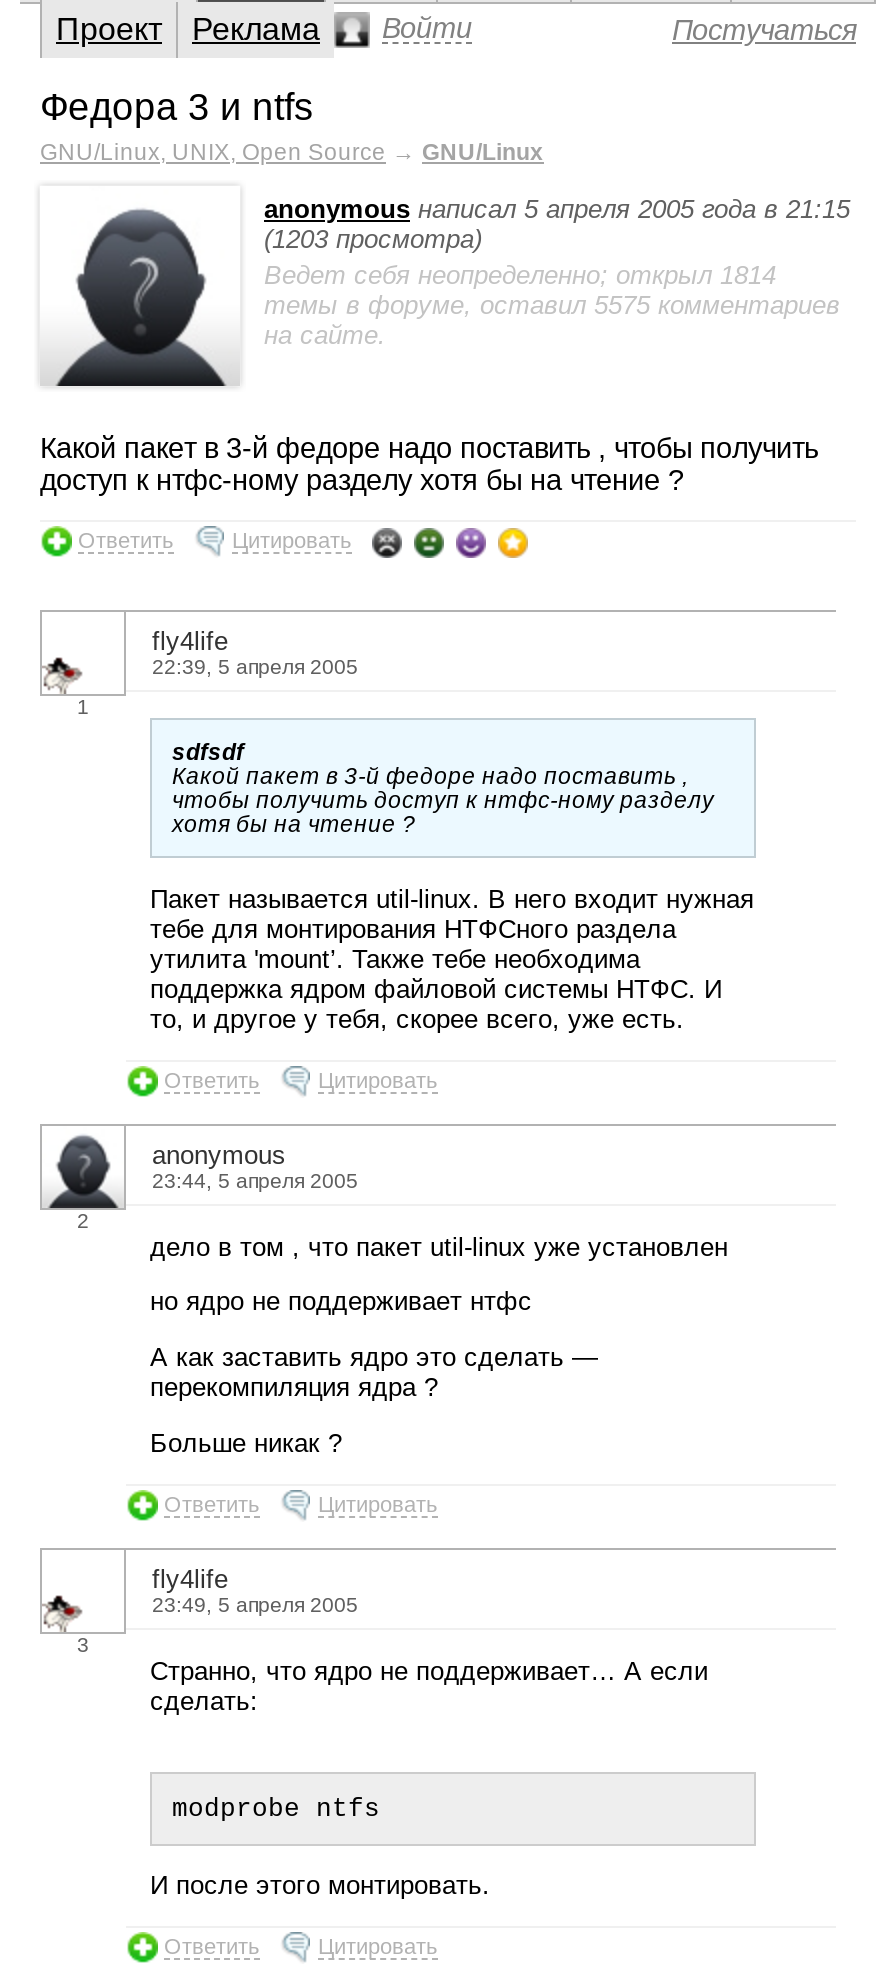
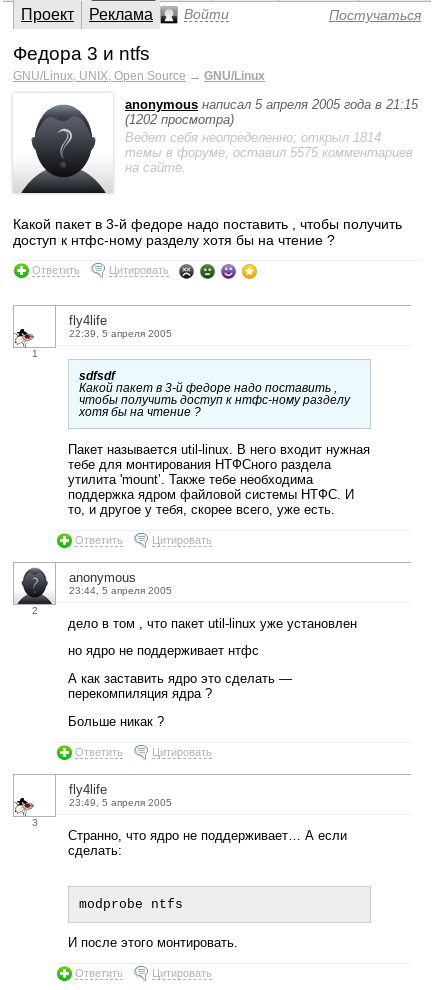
- (1203 просмотра)
+ (1202 просмотра)
